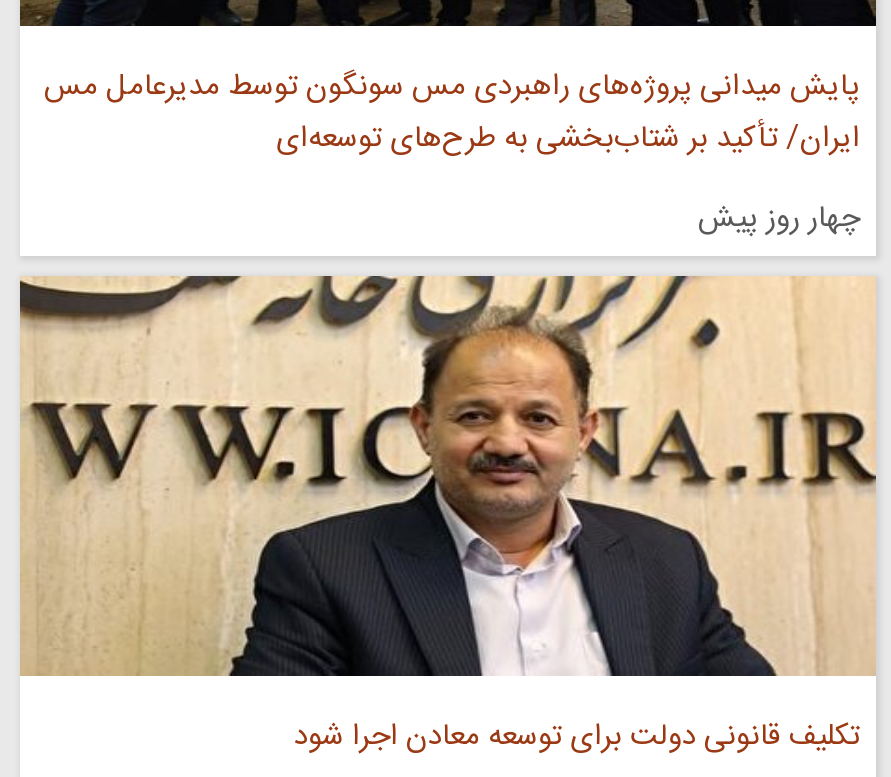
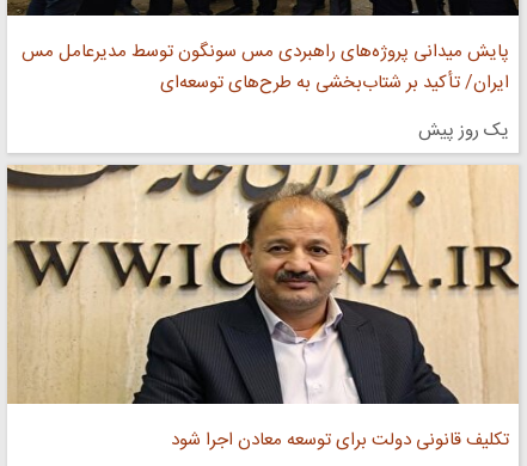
- چهار روز پیش
+ یک روز پیش
